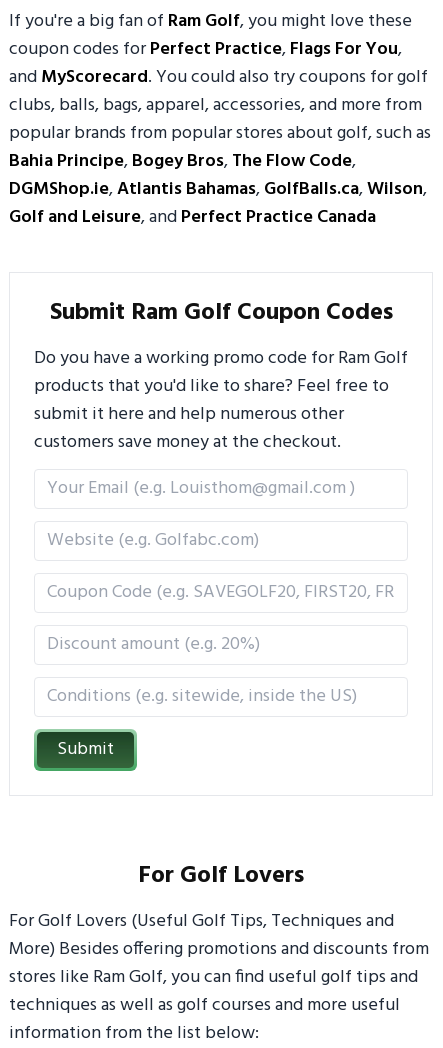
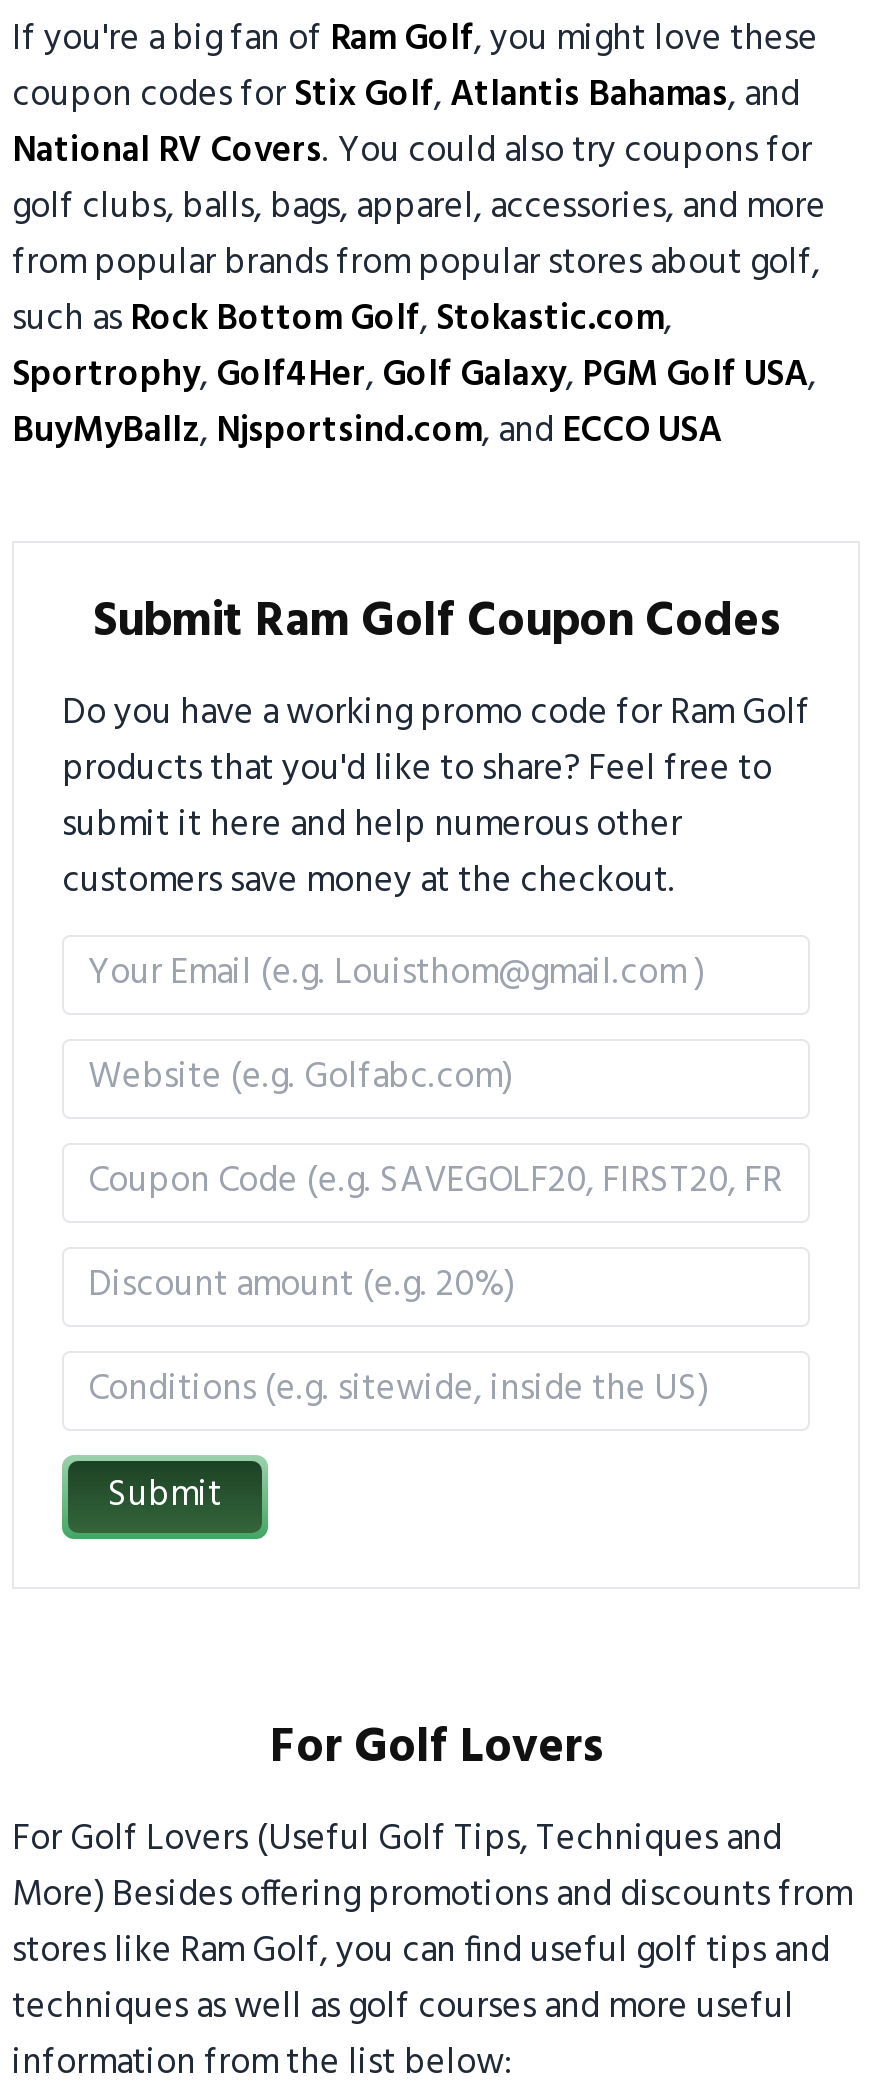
- coupon codes for Perfect Practice, Flags For You,
- and MyScorecard. You could also try coupons for golf
- clubs, balls, bags, apparel, accessories, and more from
- popular brands from popular stores about golf, such as
- Bahia Principe, Bogey Bros, The Flow Code,
- DGMShop.ie, Atlantis Bahamas, GolfBalls.ca, Wilson,
- Golf and Leisure, and Perfect Practice Canada
+ coupon codes for Stix Golf, Atlantis Bahamas, and
+ National RV Covers. You could also try coupons for
+ golf clubs, balls, bags, apparel, accessories, and more
+ from popular brands from popular stores about golf,
+ such as Rock Bottom Golf, Stokastic.com,
+ Sportrophy, Golf4Her, Golf Galaxy, PGM Golf USA,
+ BuyMyBallz, Njsportsind.com, and ECCO USA
